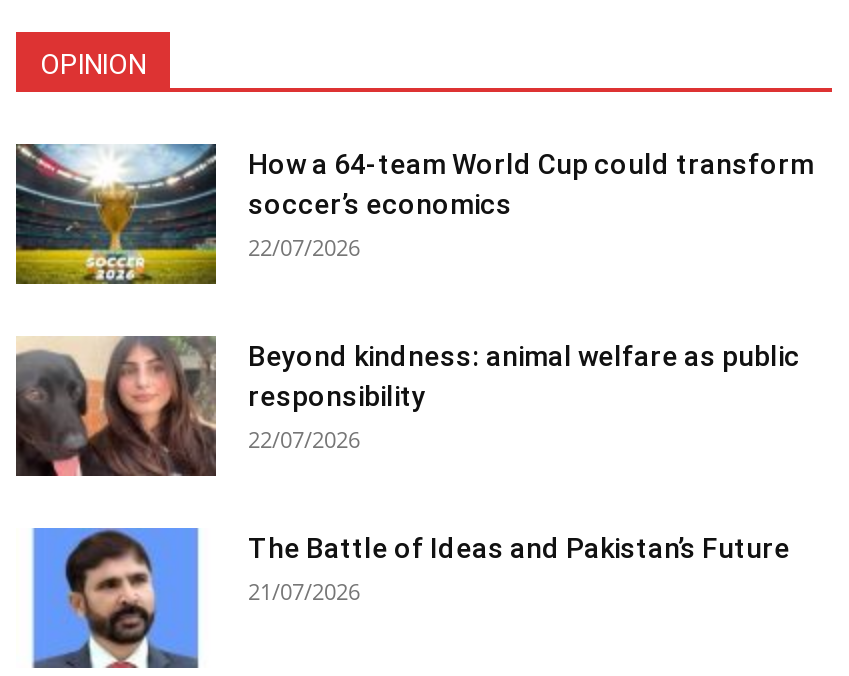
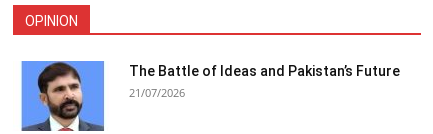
- [image]
- How a 64-team World Cup could transform
- soccer’s economics
- 22/07/2026
- Beyond kindness: animal welfare as public
- responsibility
- 22/07/2026

- [image]
